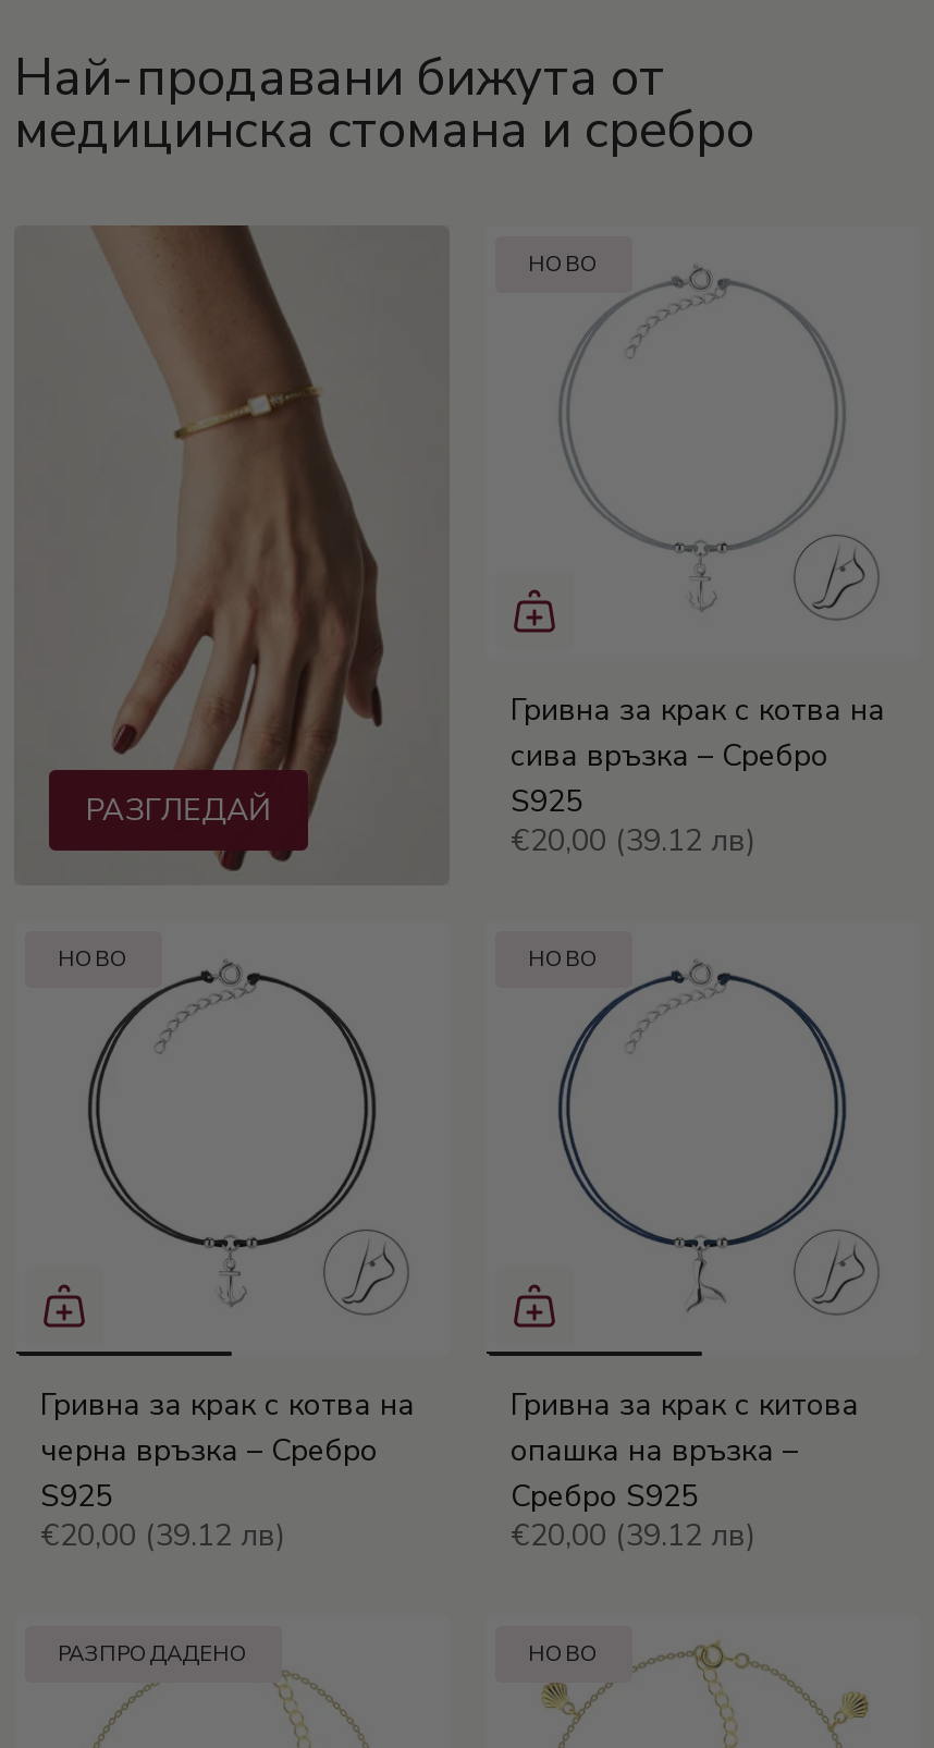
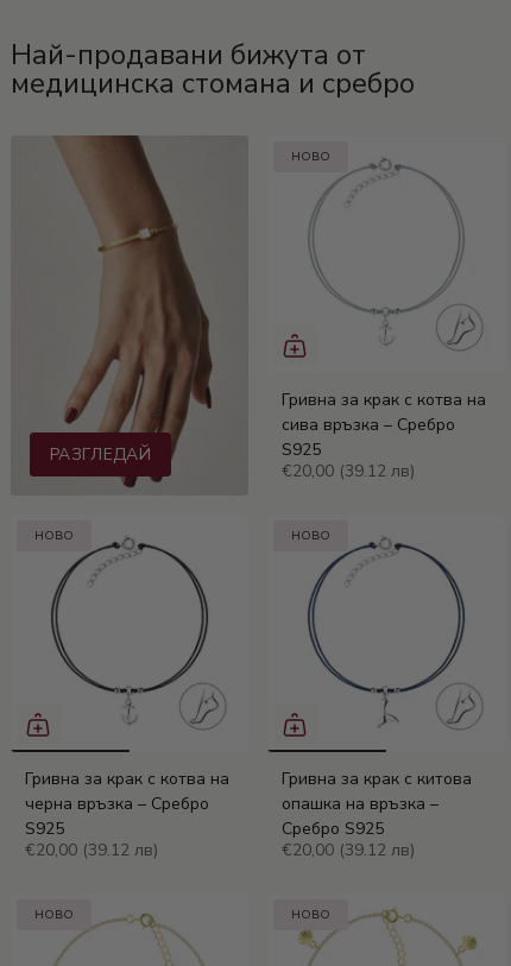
- РАЗПРОДАДЕНО
+ НОВО
